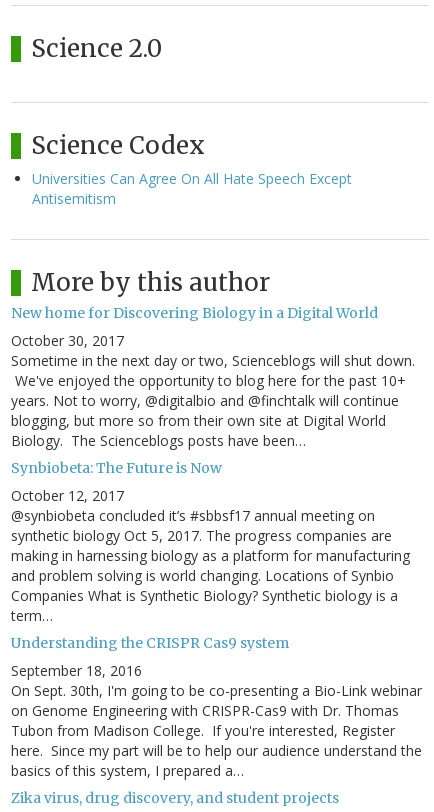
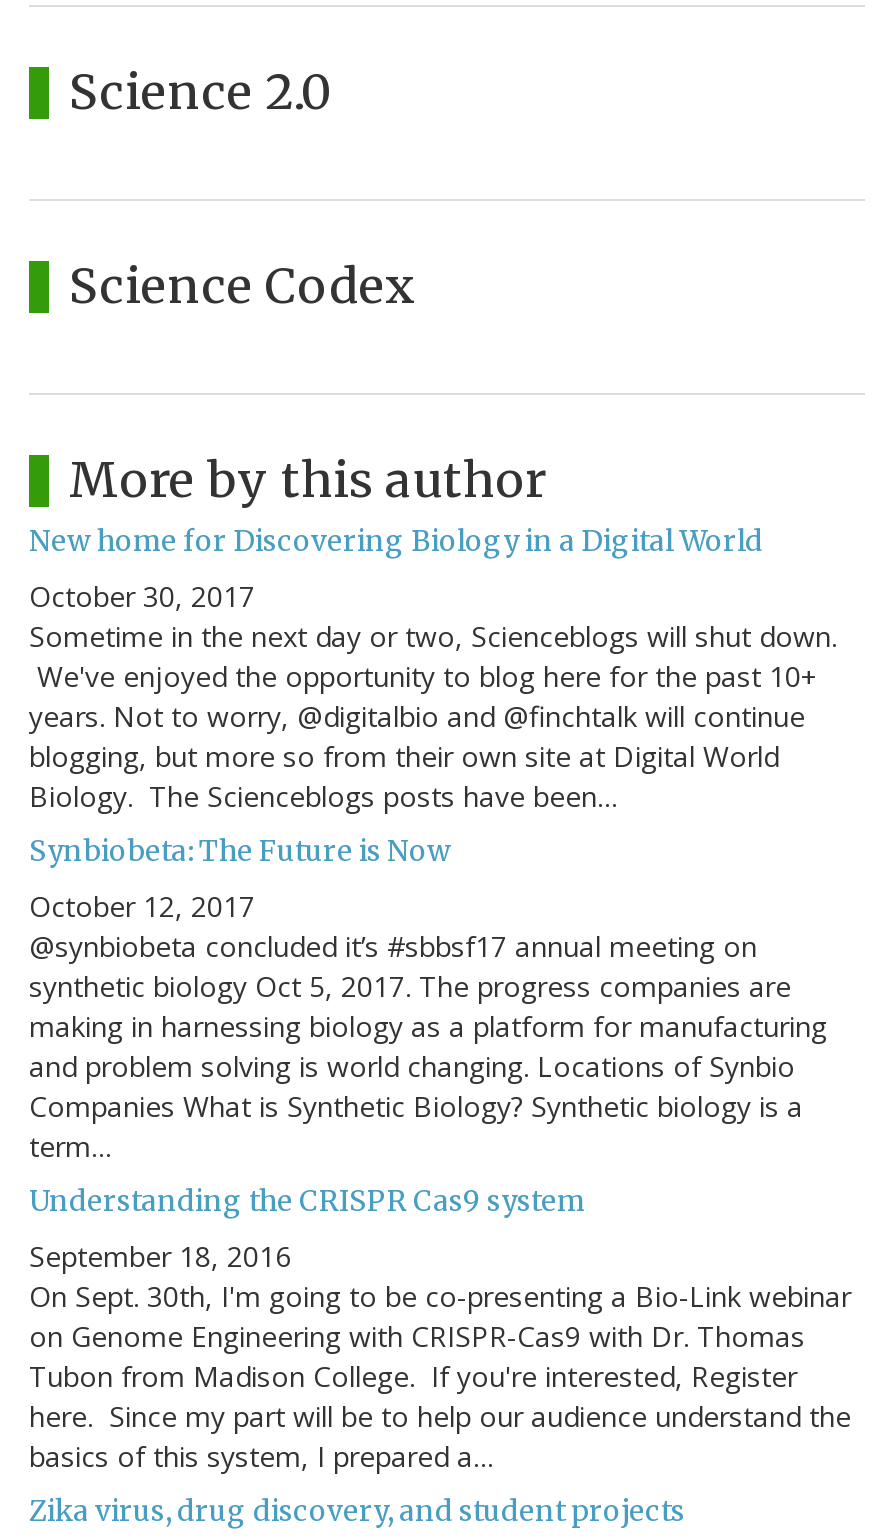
- Universities Can Agree On All Hate Speech Except
- Antisemitism
